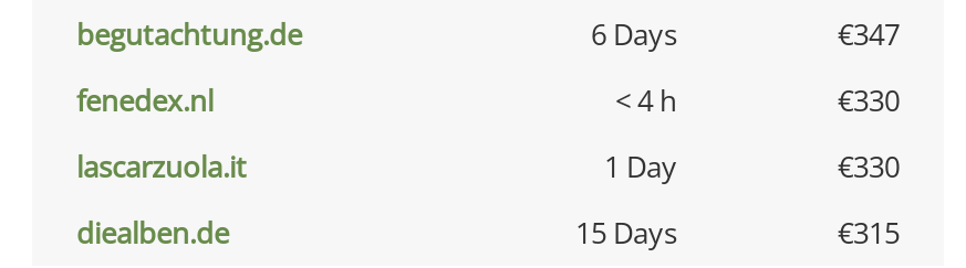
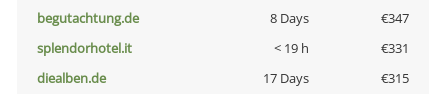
- 6 Days
+ 8 Days

- fenedex.nl
- < 4 h
- €330
- lascarzuola.it
- 1 Day
- €330
+ splendorhotel.it
+ < 19 h
+ €331

- 15 Days
+ 17 Days
